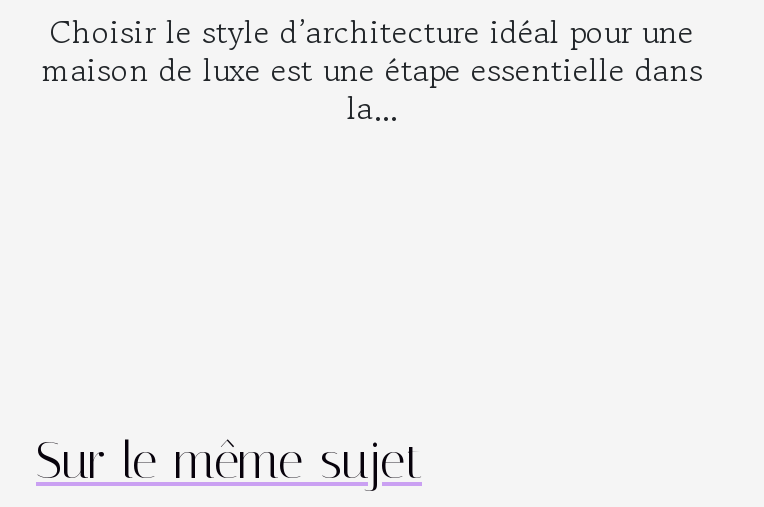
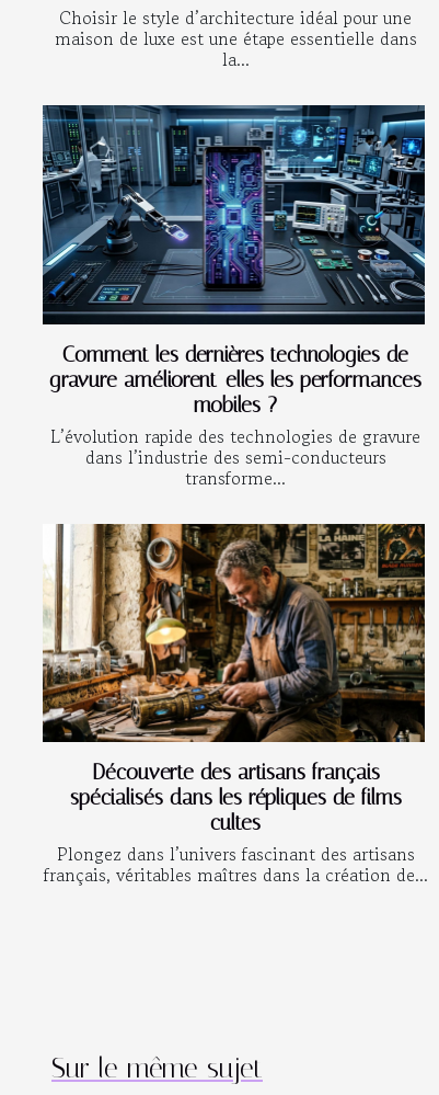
+ [image]
+ Comment les dernières technologies de
+ gravure améliorent-elles les performances
+ mobiles ?
+ L’évolution rapide des technologies de gravure
+ dans l’industrie des semi-conducteurs
+ transforme...

+ [image]
+ Découverte des artisans français
+ spécialisés dans les répliques de films
+ cultes
+ Plongez dans l’univers fascinant des artisans
+ français, véritables maîtres dans la création de...
